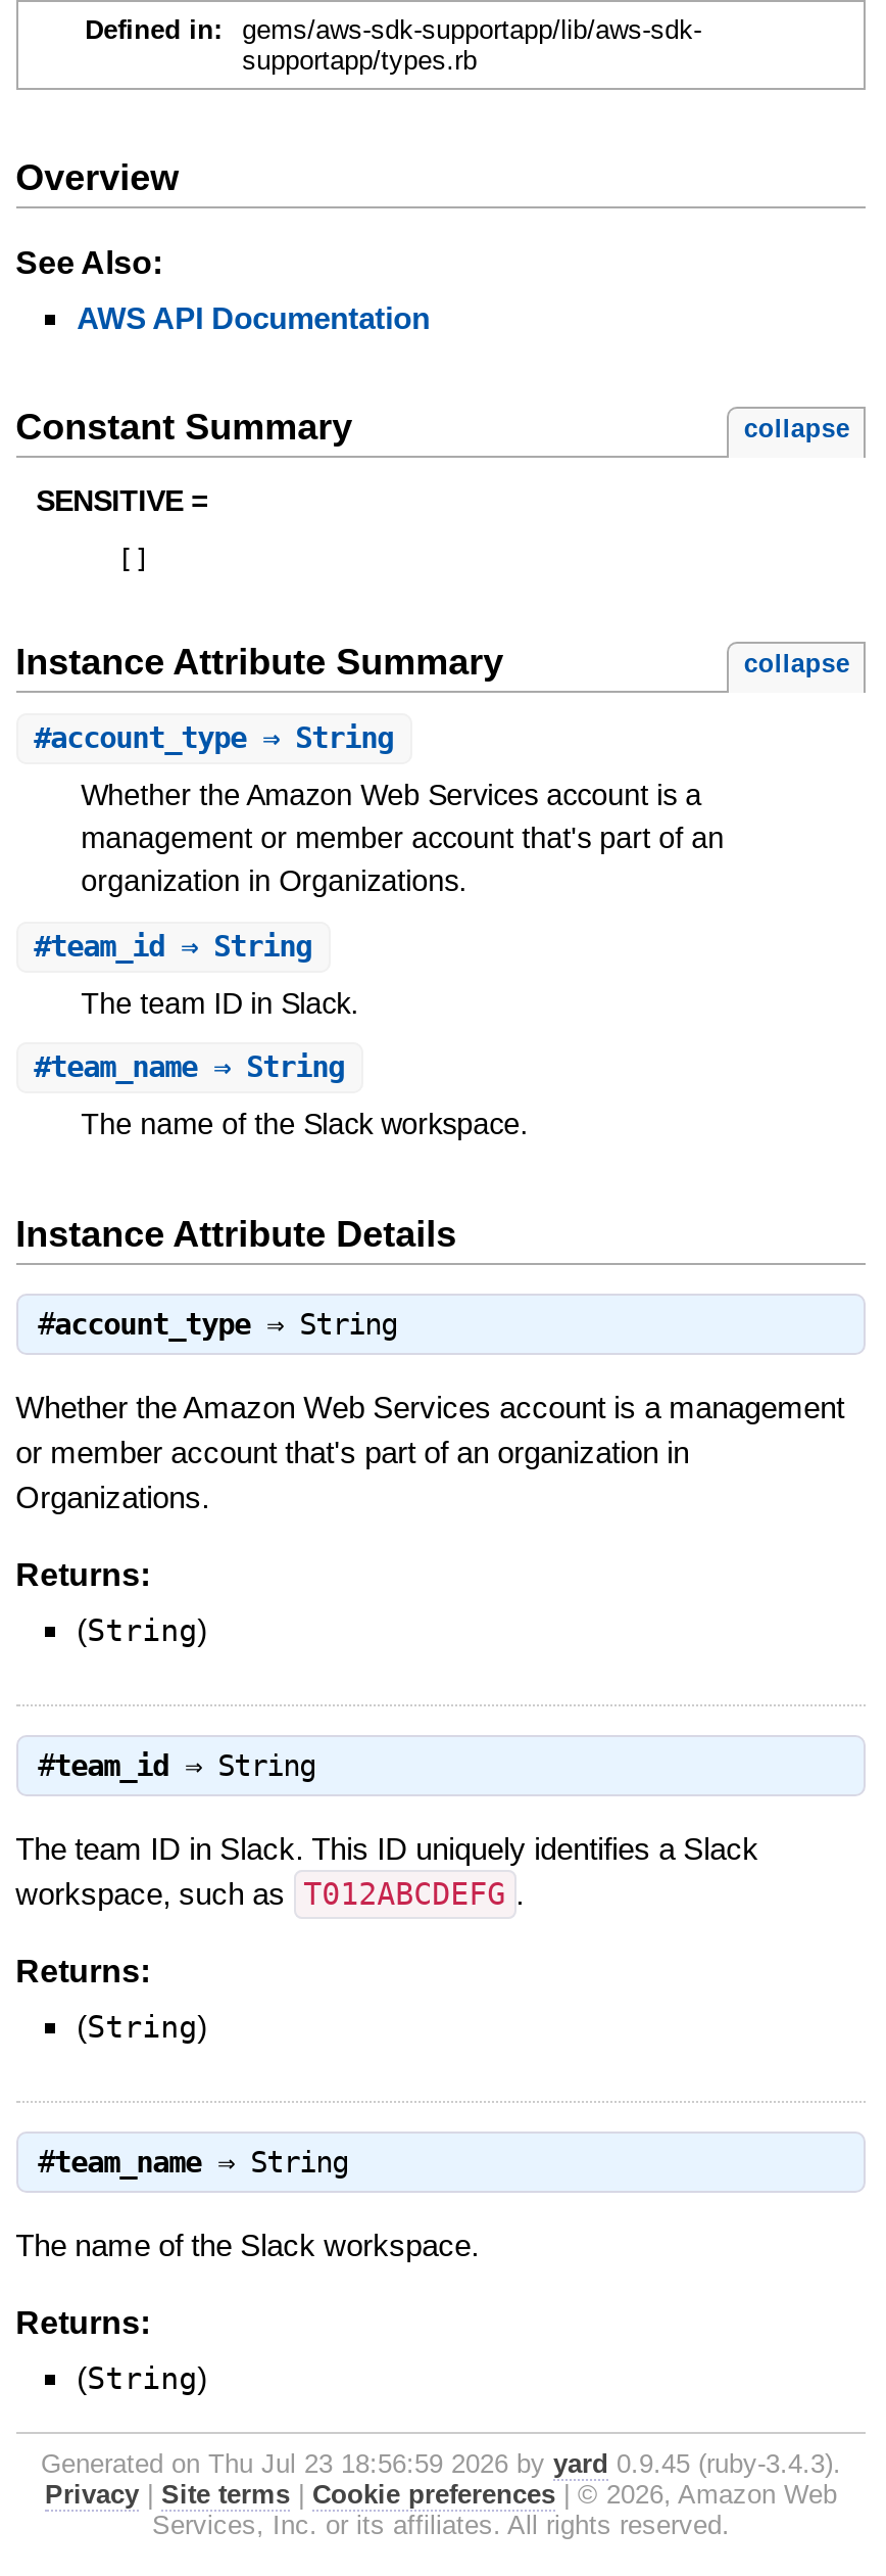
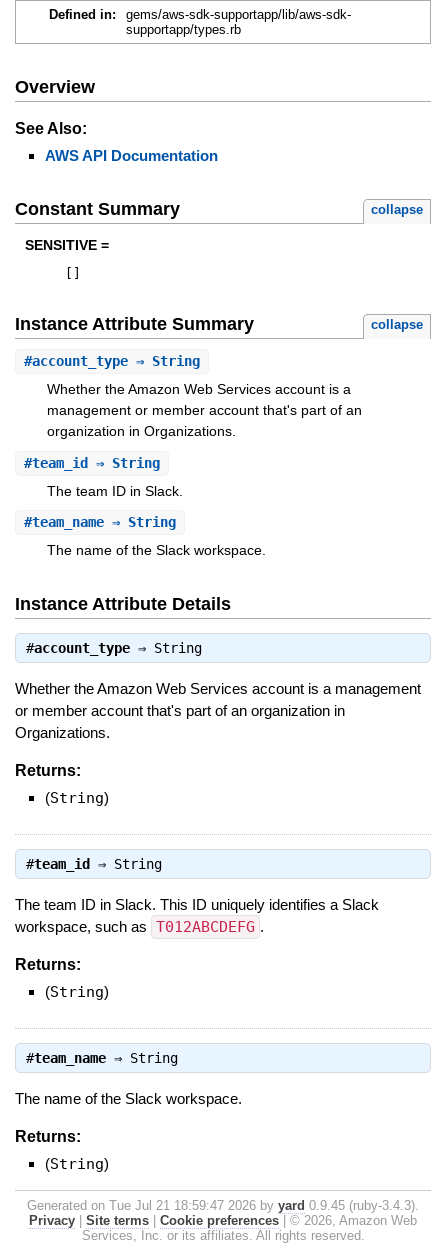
- Generated on Thu Jul 23 18:56:59 2026 by yard 0.9.45 (ruby-3.4.3).
+ Generated on Tue Jul 21 18:59:47 2026 by yard 0.9.45 (ruby-3.4.3).
